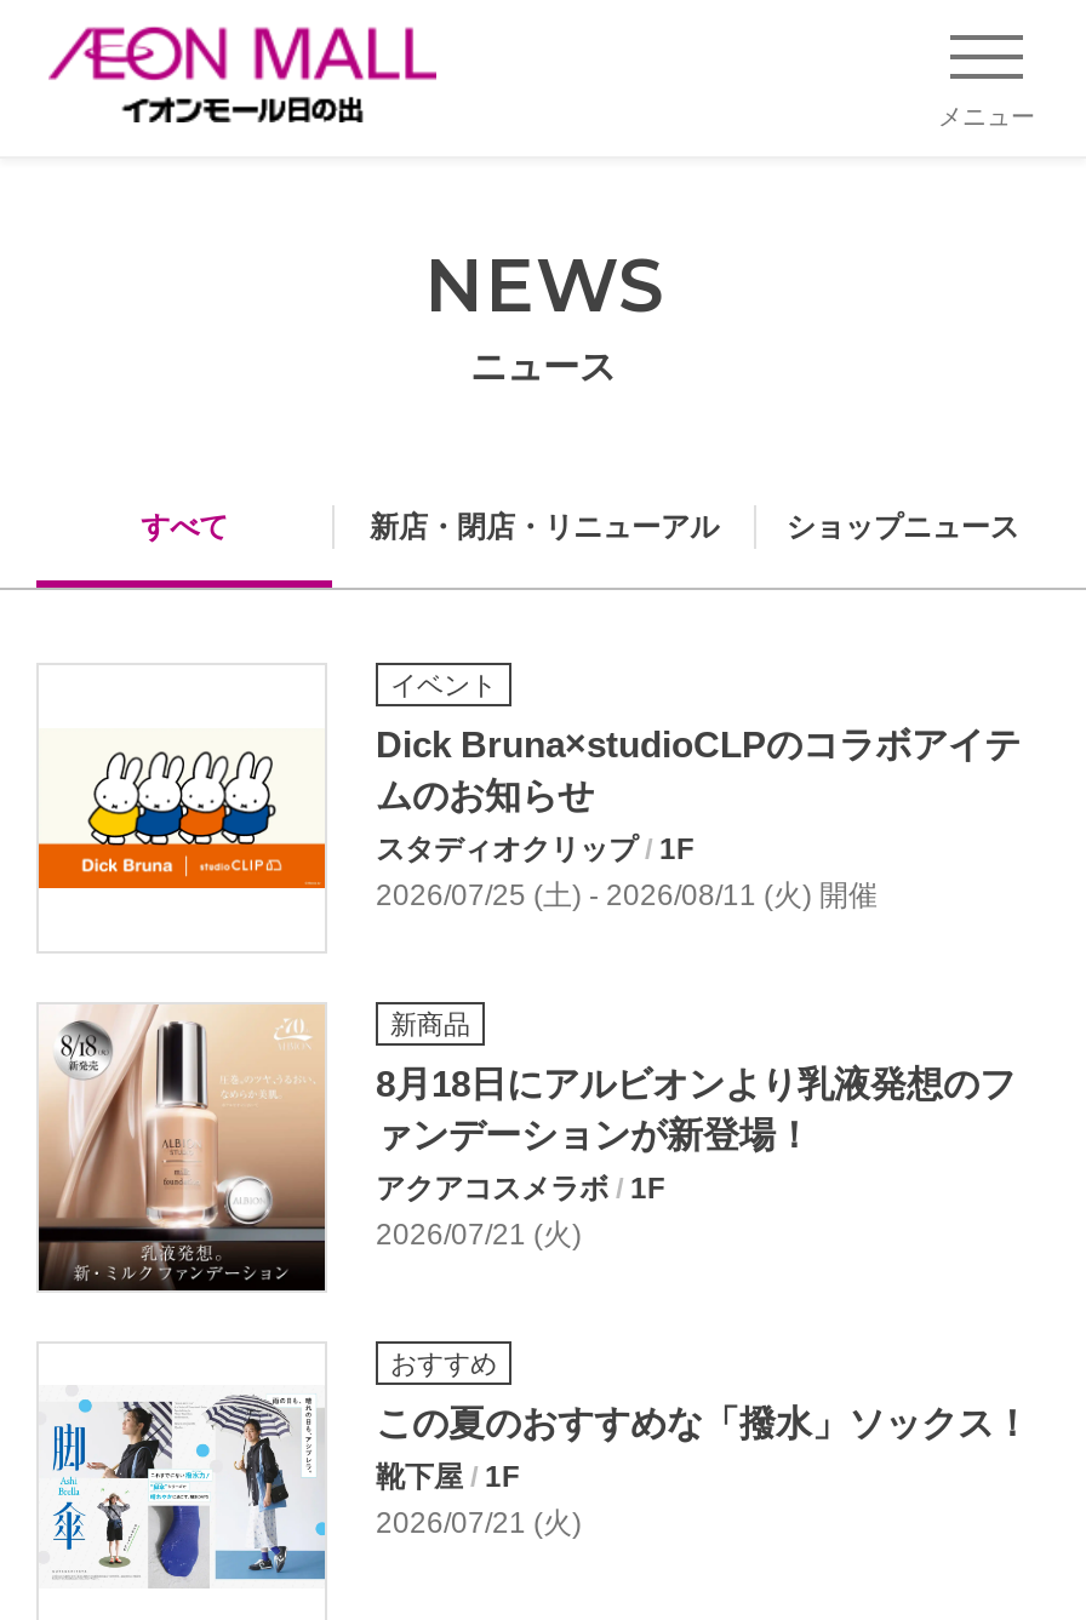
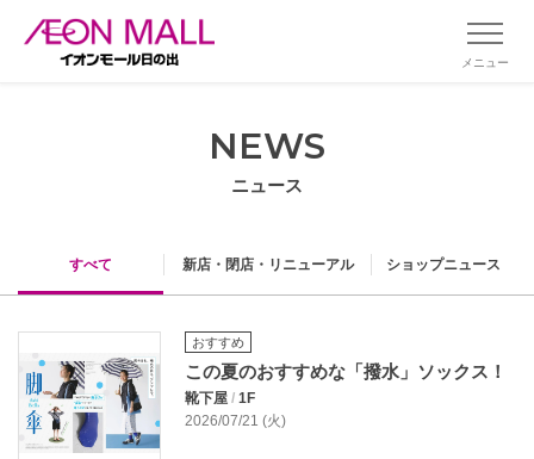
- [image]
- イベント
- Dick Bruna×studioCLPのコラボアイテ
- ムのお知らせ
- スタディオクリップ / 1F
- 2026/07/25 (土) - 2026/08/11 (火) 開催

- [image]
- 新商品
- 8月18日にアルビオンより乳液発想のフ
- ァンデーションが新登場！
- アクアコスメラボ / 1F
- 2026/07/21 (火)
